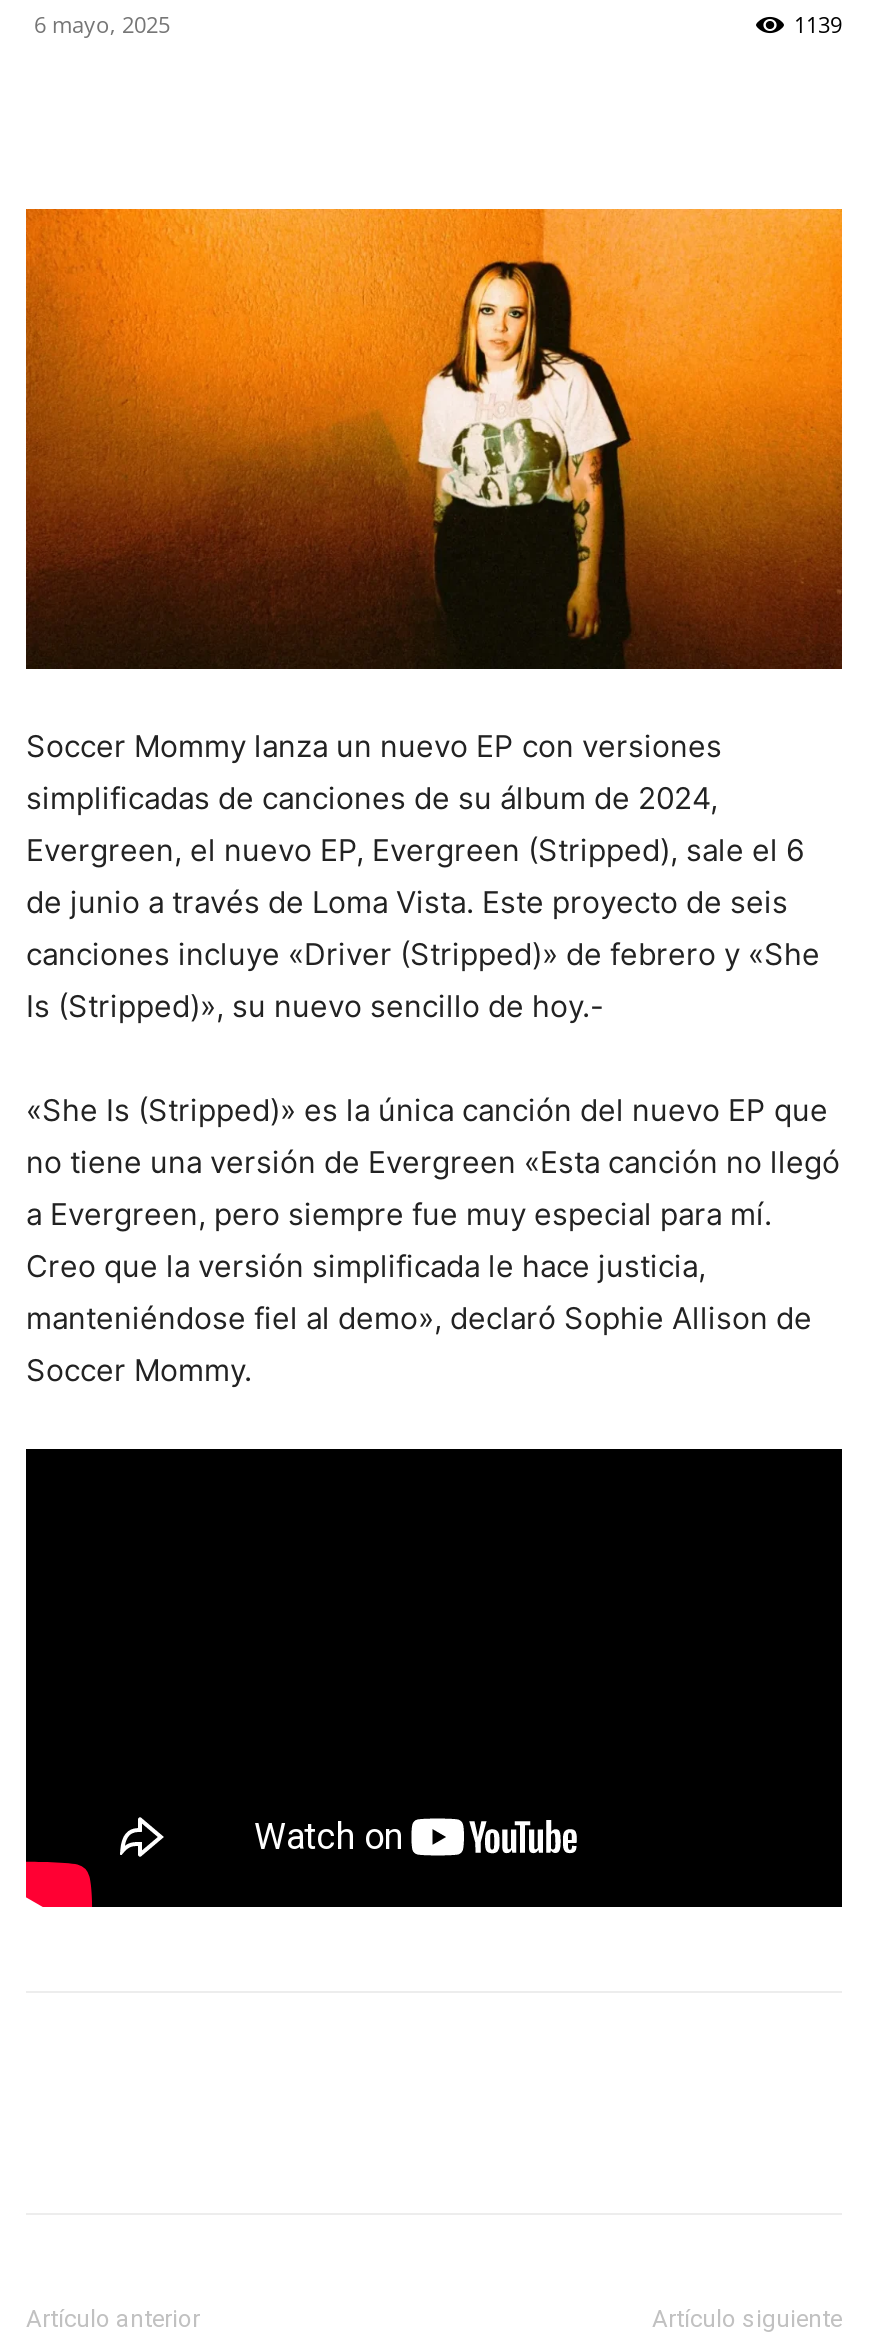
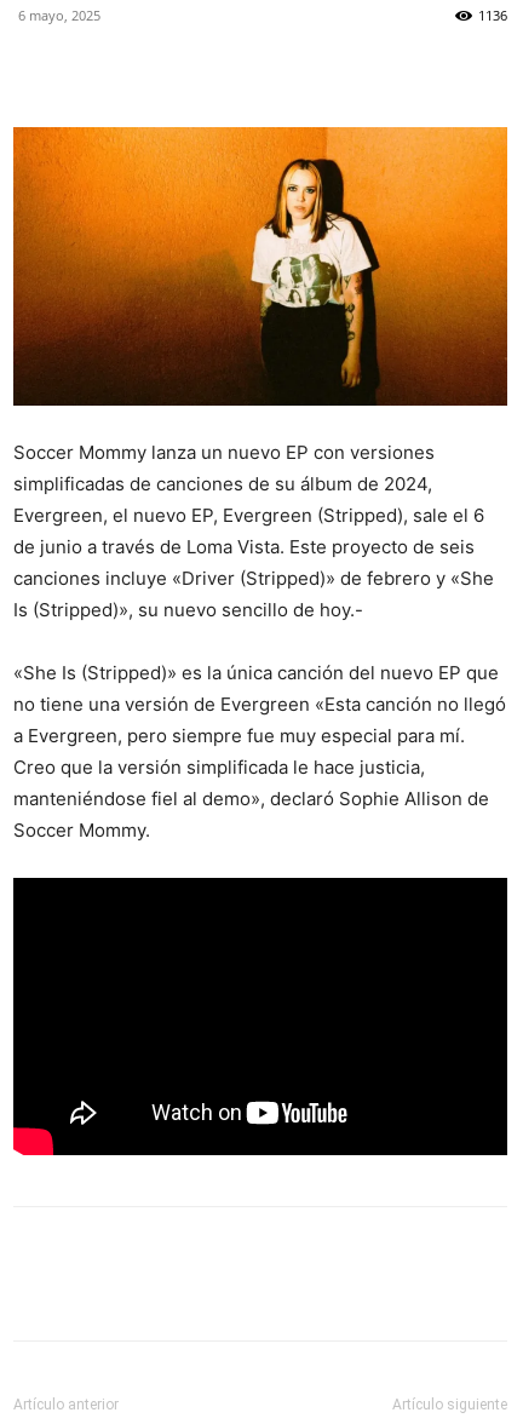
- 1139
+ 1136
